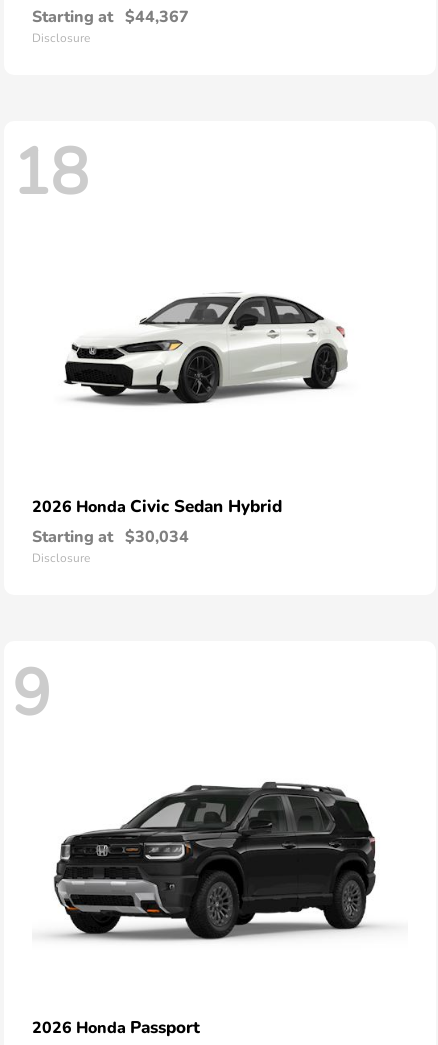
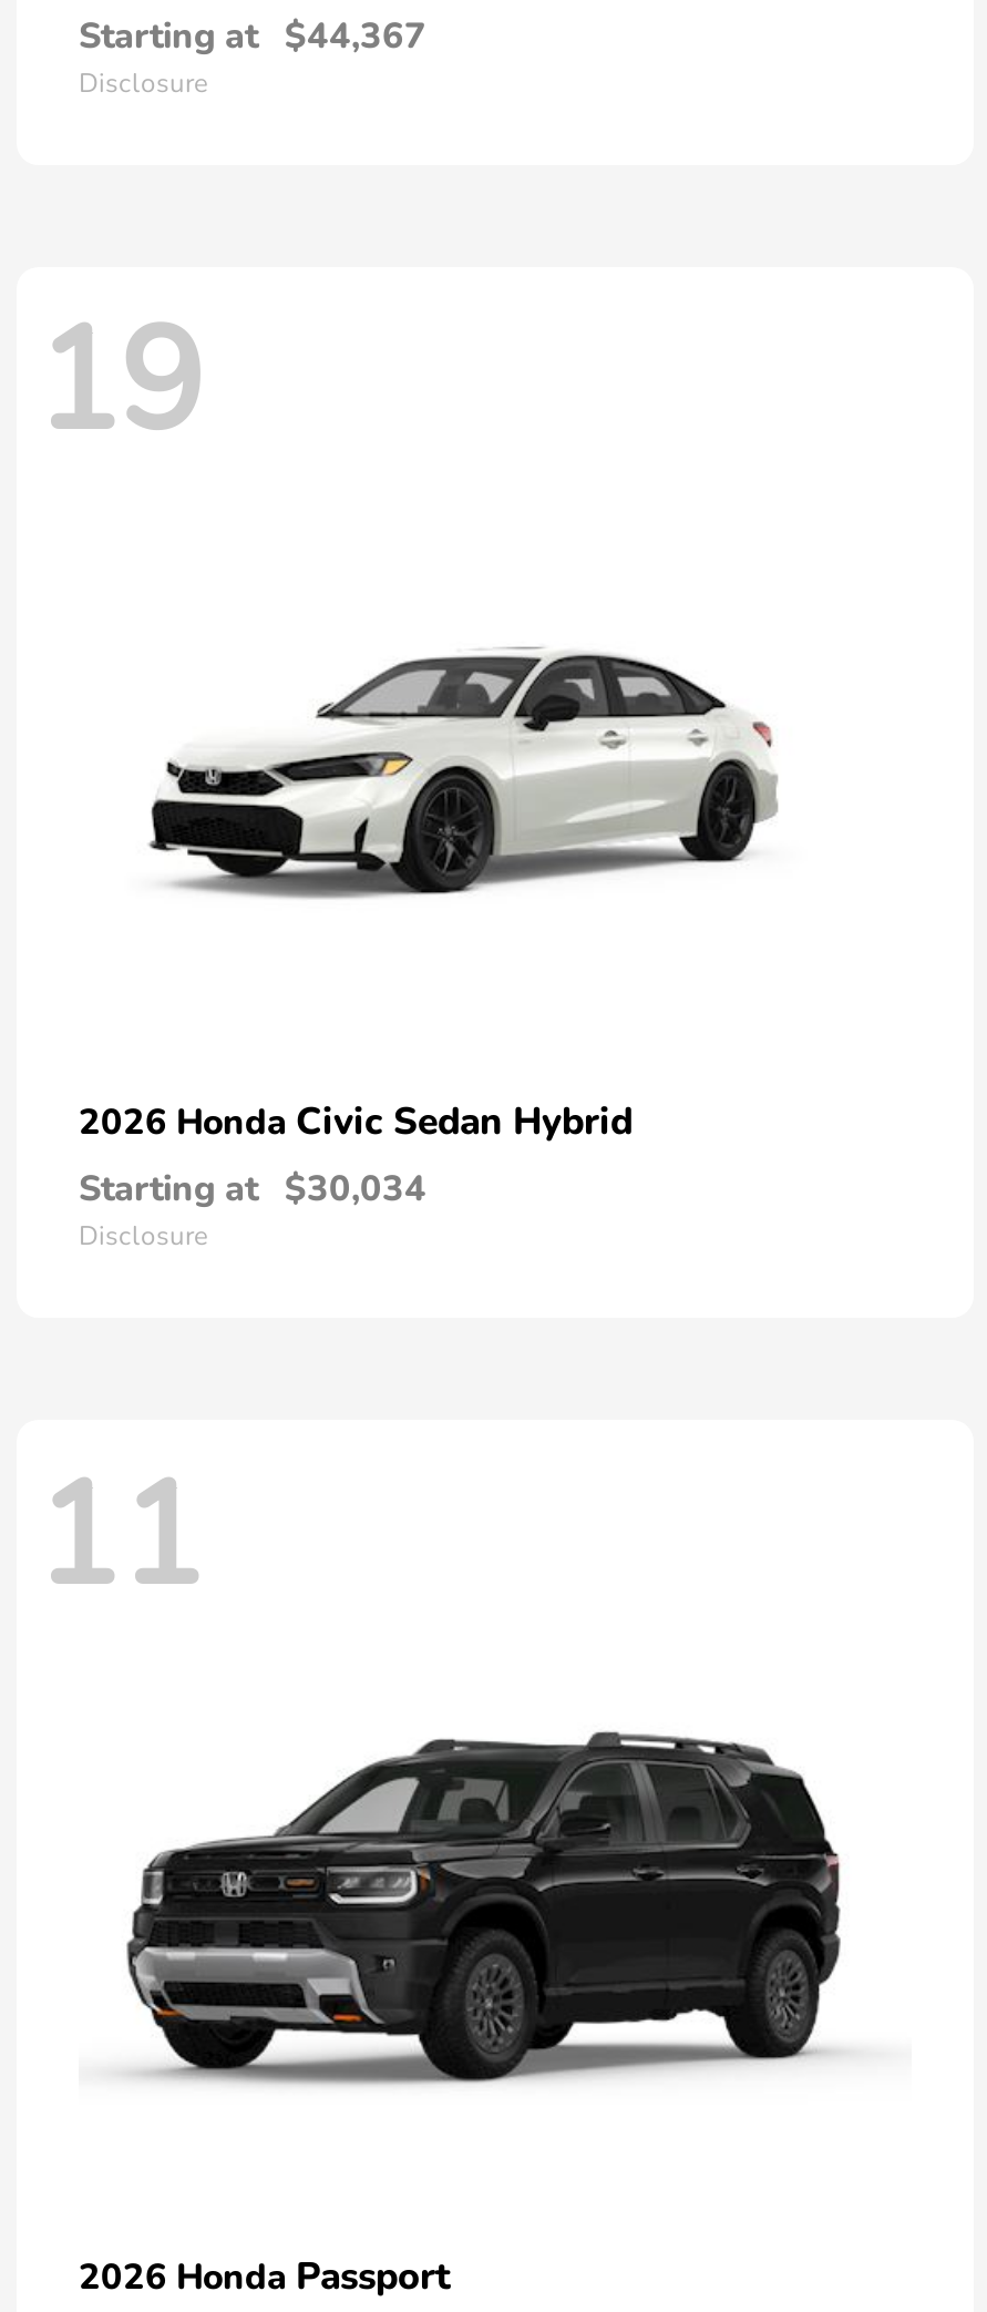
- 18
+ 19

- 9
+ 11
